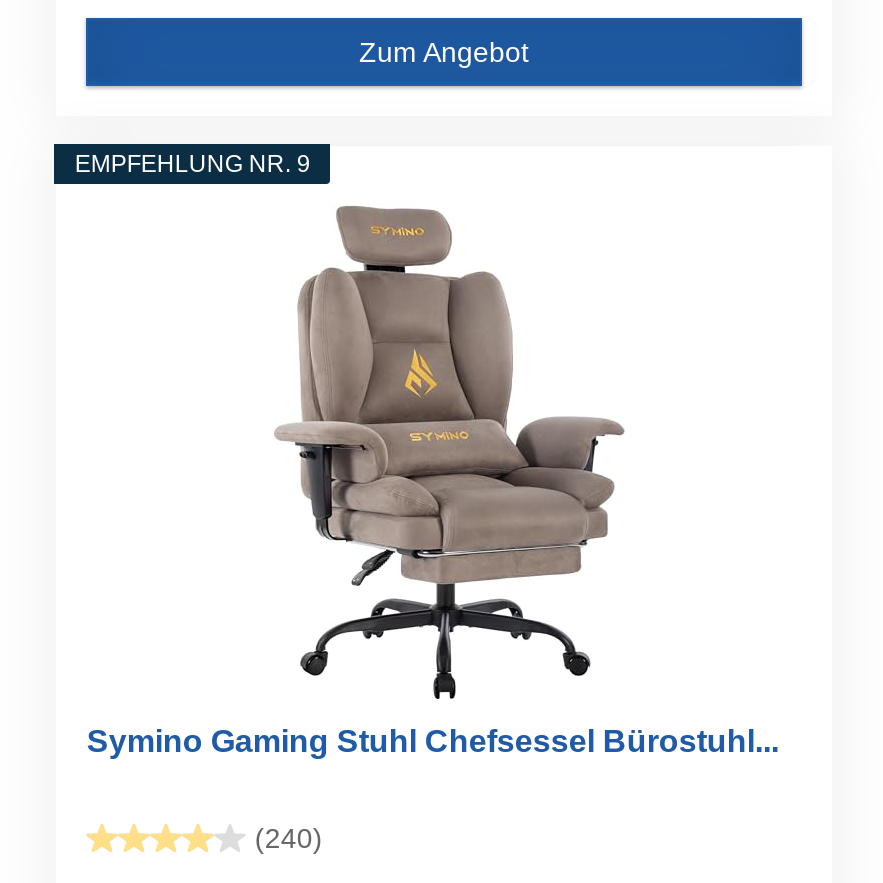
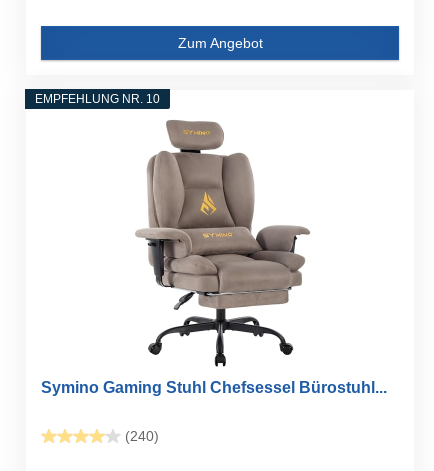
- EMPFEHLUNG NR. 9
+ EMPFEHLUNG NR. 10
